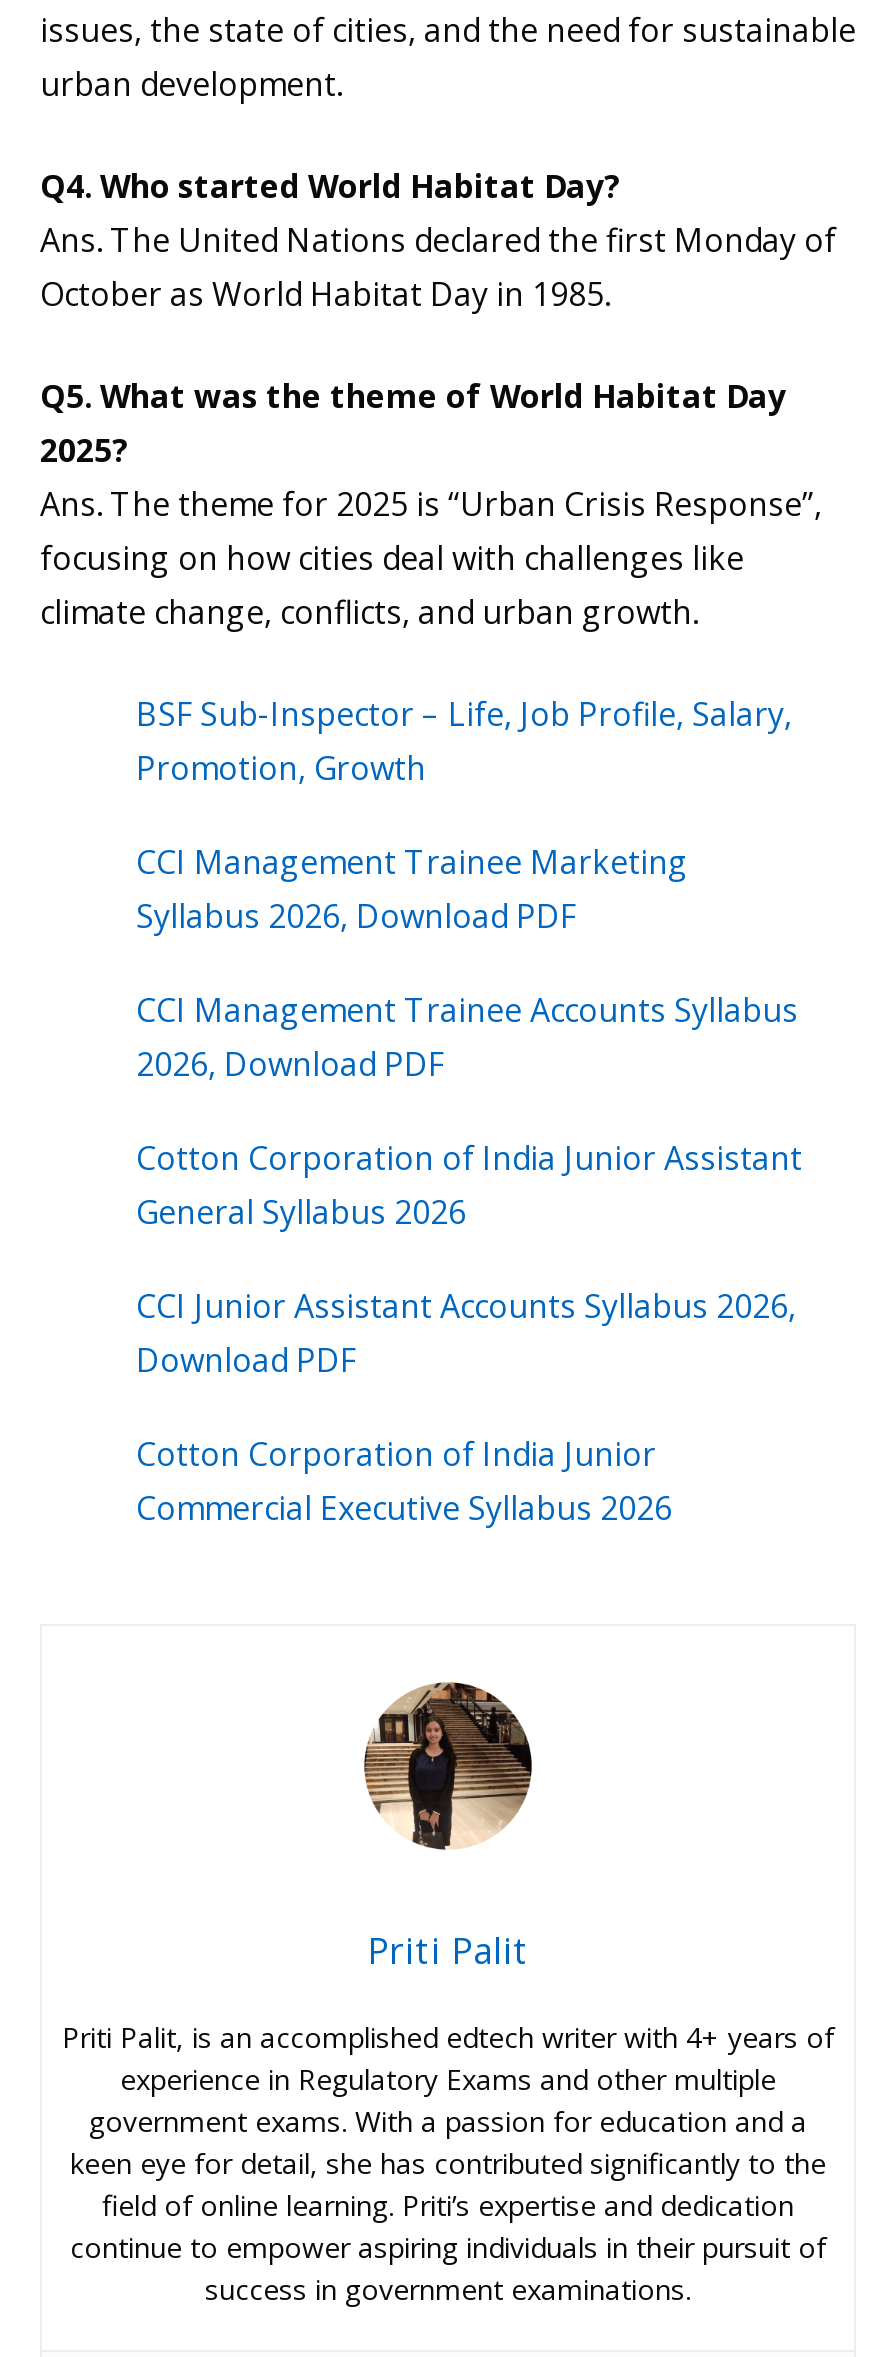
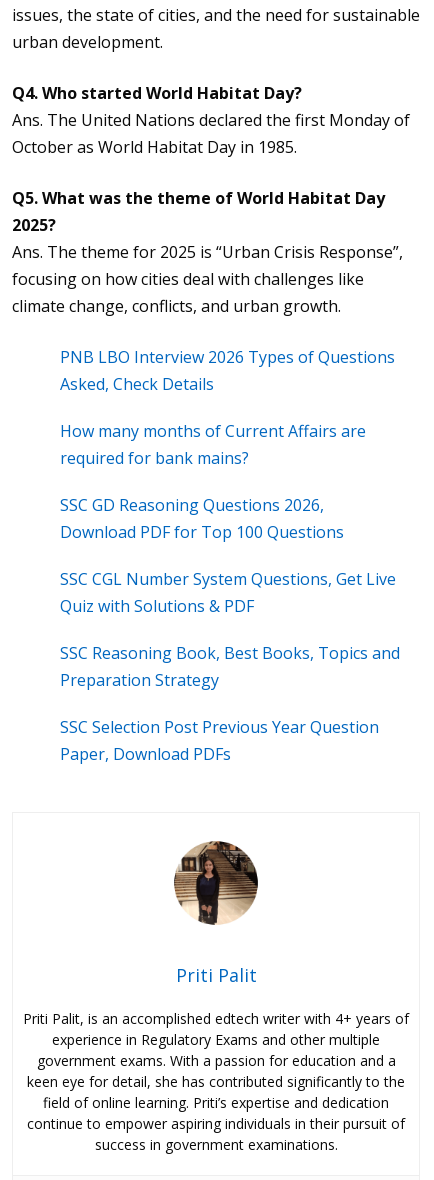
- BSF Sub-Inspector – Life, Job Profile, Salary,
- Promotion, Growth
+ PNB LBO Interview 2026 Types of Questions
+ Asked, Check Details

- CCI Management Trainee Marketing
- Syllabus 2026, Download PDF
+ How many months of Current Affairs are
+ required for bank mains?

- CCI Management Trainee Accounts Syllabus
- 2026, Download PDF
+ SSC GD Reasoning Questions 2026,
+ Download PDF for Top 100 Questions

- Cotton Corporation of India Junior Assistant
- General Syllabus 2026
+ SSC CGL Number System Questions, Get Live
+ Quiz with Solutions & PDF

- CCI Junior Assistant Accounts Syllabus 2026,
- Download PDF
+ SSC Reasoning Book, Best Books, Topics and
+ Preparation Strategy

- Cotton Corporation of India Junior
- Commercial Executive Syllabus 2026
+ SSC Selection Post Previous Year Question
+ Paper, Download PDFs
